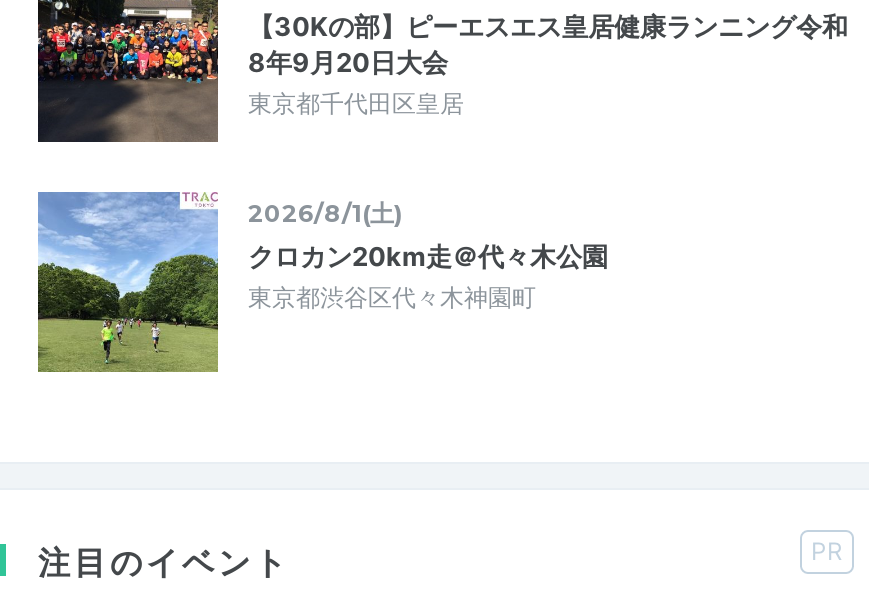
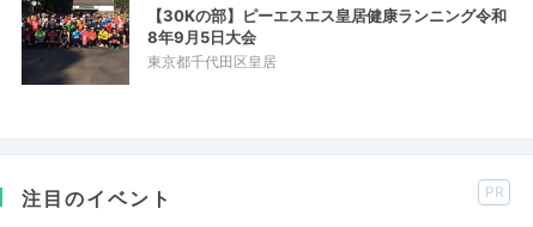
- 8年9月20日大会
+ 8年9月5日大会

- [image]
- 2026/8/1(土)
- クロカン20km走＠代々木公園
- 東京都渋谷区代々木神園町
